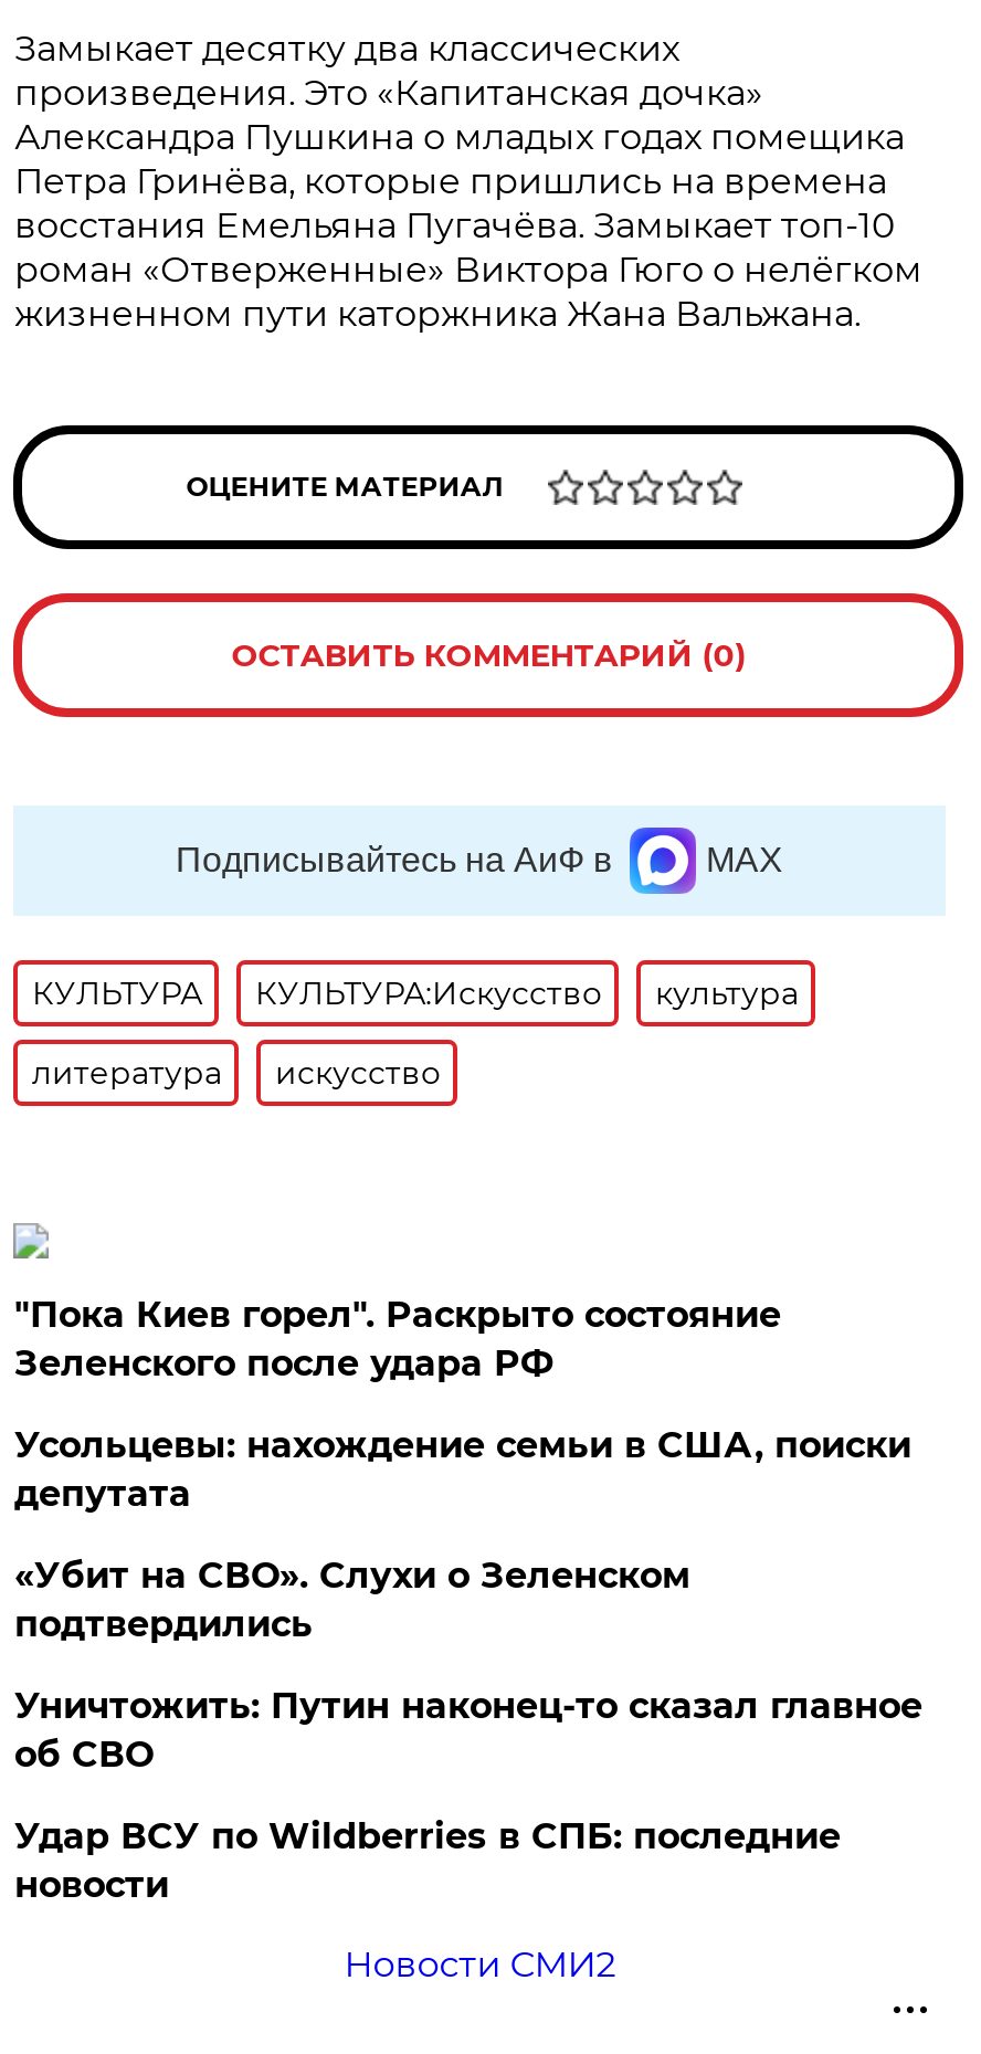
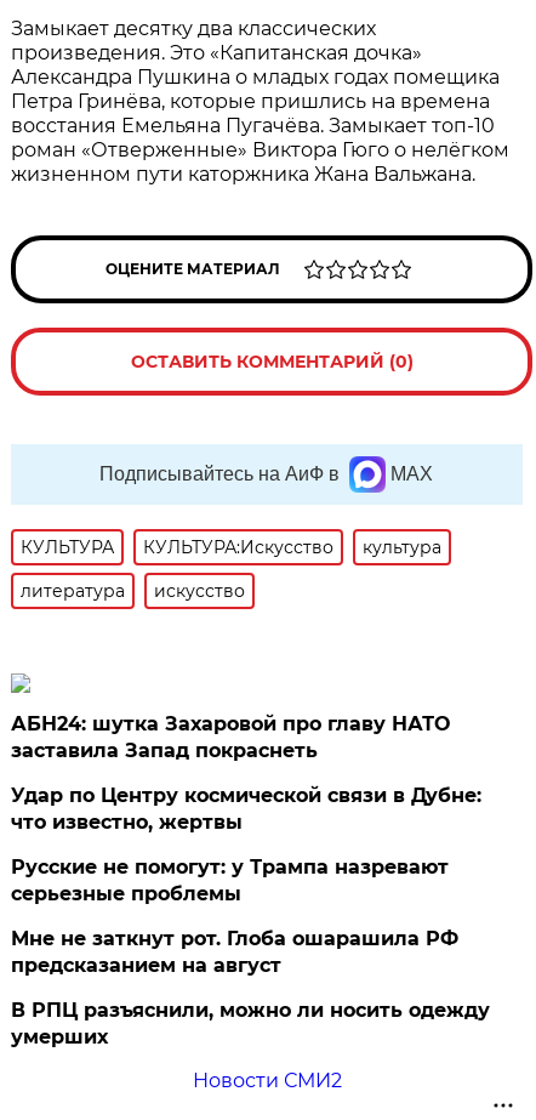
- "Пока Киев горел". Раскрыто состояние
- Зеленского после удара РФ
+ АБН24: шутка Захаровой про главу НАТО
+ заставила Запад покраснеть

- Усольцевы: нахождение семьи в США, поиски
- депутата
+ Удар по Центру космической связи в Дубне:
+ что известно, жертвы

- «Убит на СВО». Слухи о Зеленском
- подтвердились
+ Русские не помогут: у Трампа назревают
+ серьезные проблемы

- Уничтожить: Путин наконец-то сказал главное
- об СВО
+ Мне не заткнут рот. Глоба ошарашила РФ
+ предсказанием на август

- Удар ВСУ по Wildberries в СПБ: последние
- новости
+ В РПЦ разъяснили, можно ли носить одежду
+ умерших
